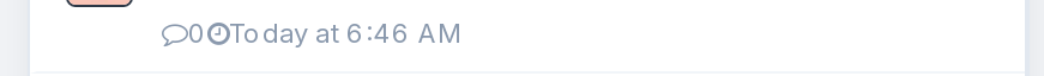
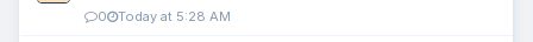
- 0 Today at 6:46 AM
+ 0 Today at 5:28 AM
